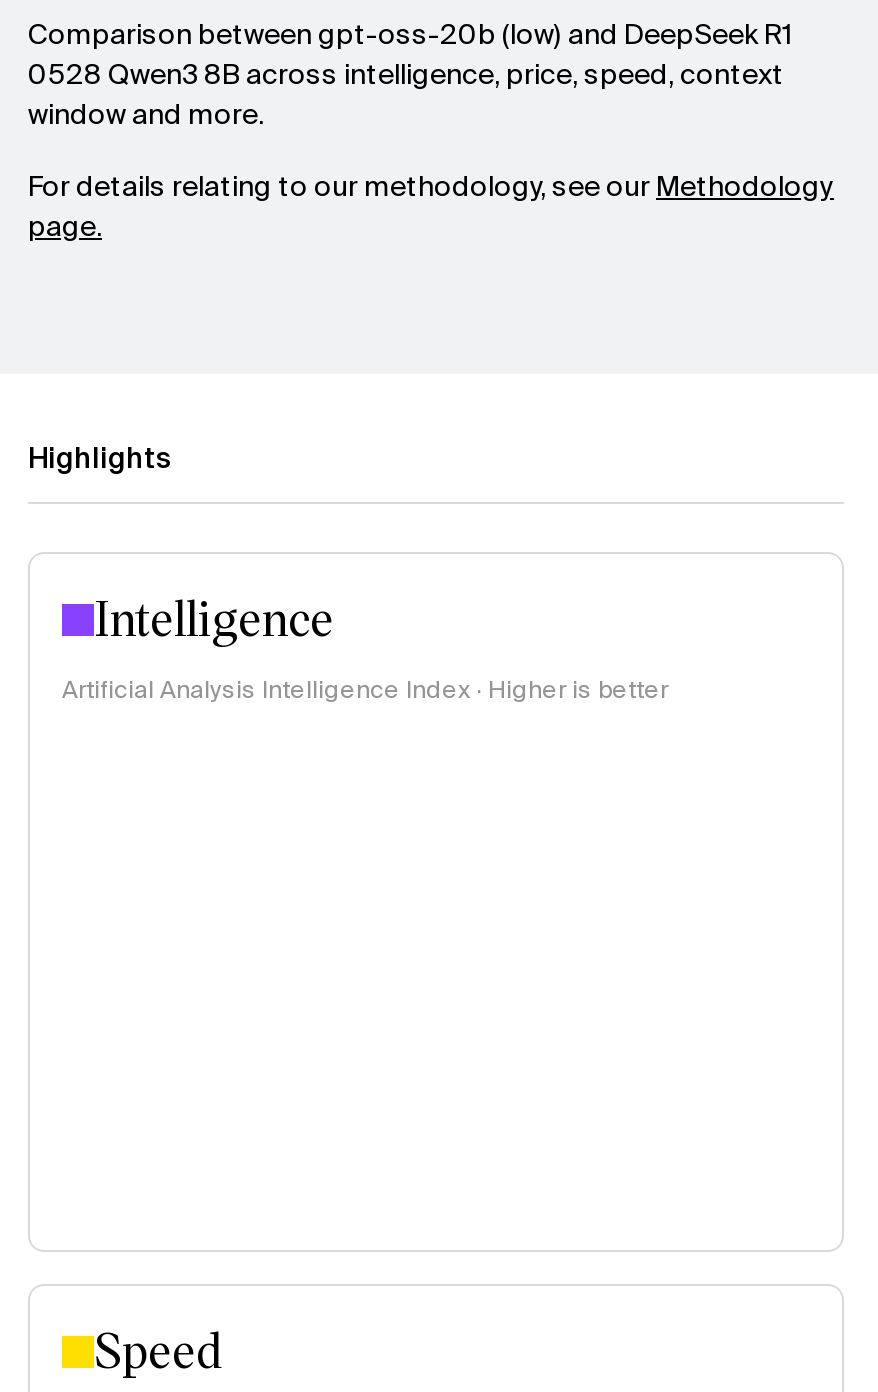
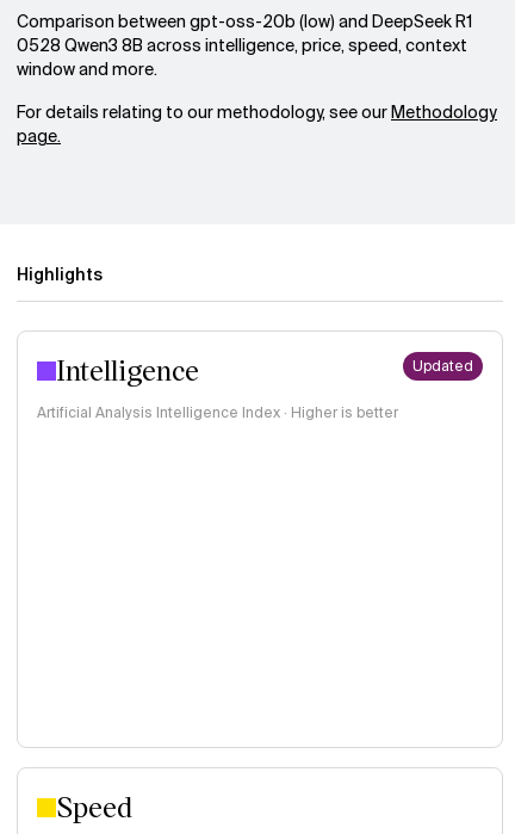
+ Updated
